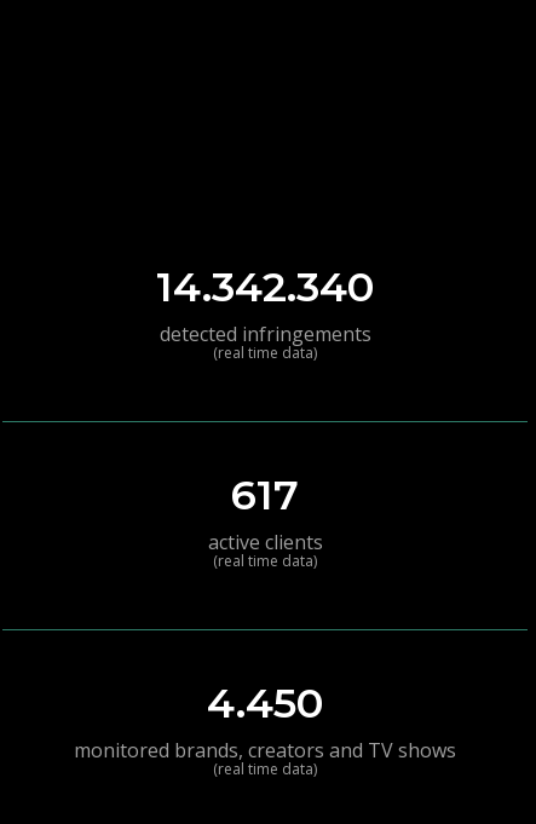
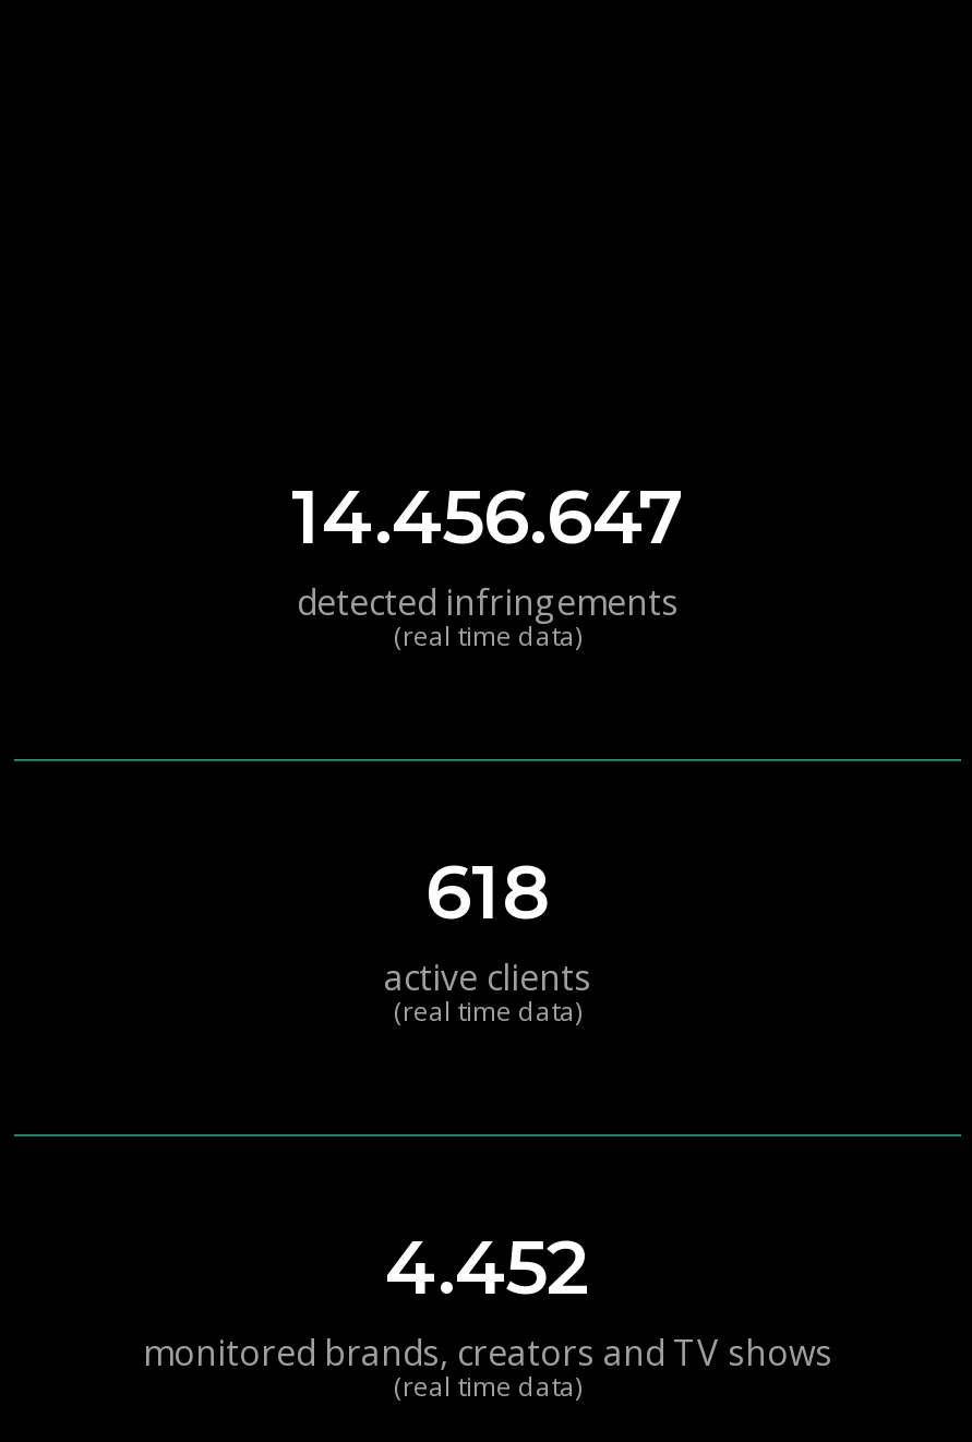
- 14.342.340
+ 14.456.647

- 617
+ 618

- 4.450
+ 4.452
